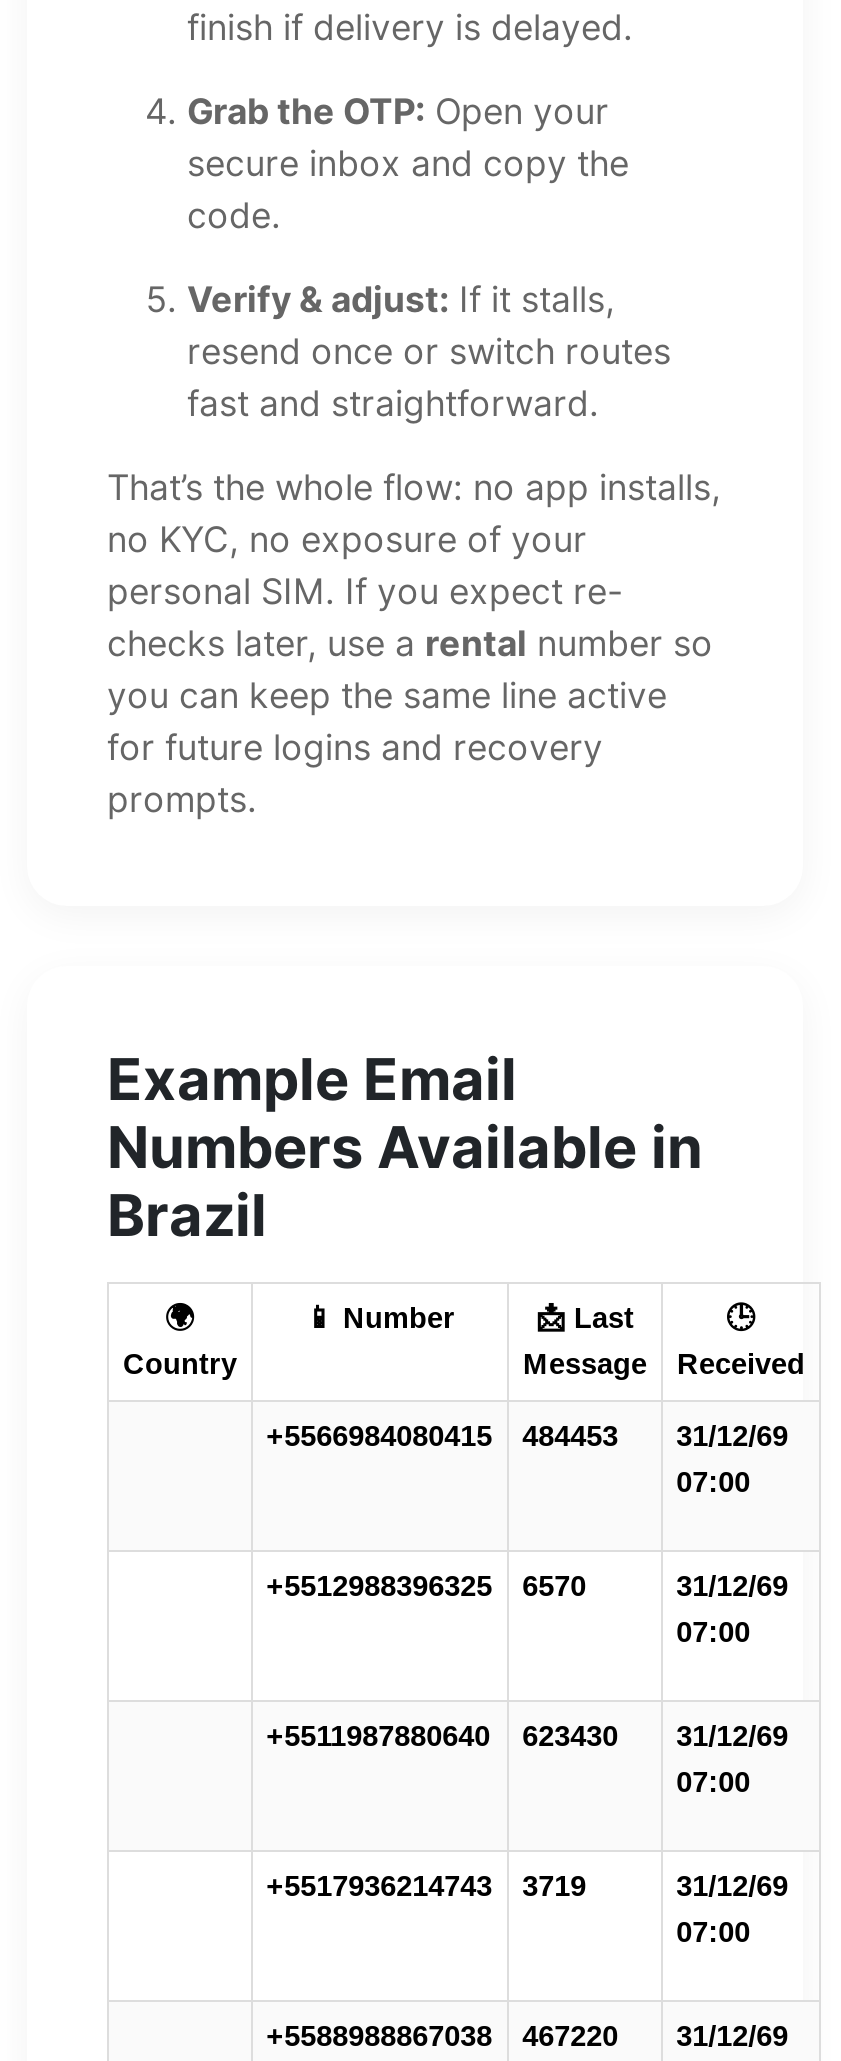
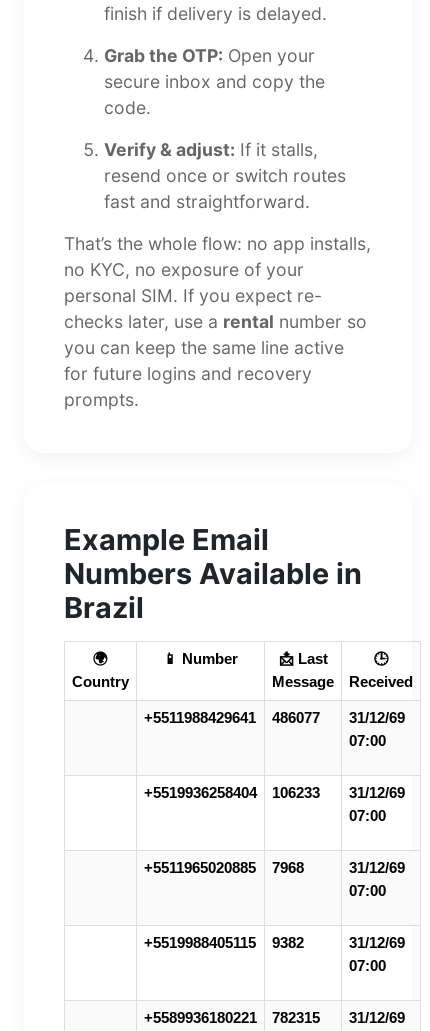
- +5566984080415
+ +5511988429641

- 484453
+ 486077

- +5512988396325
+ +5519936258404

- 6570
+ 106233

- +5511987880640
+ +5511965020885

- 623430
+ 7968

- +5517936214743
+ +5519988405115

- 3719
+ 9382

- +5588988867038
+ +5589936180221

- 467220
+ 782315
